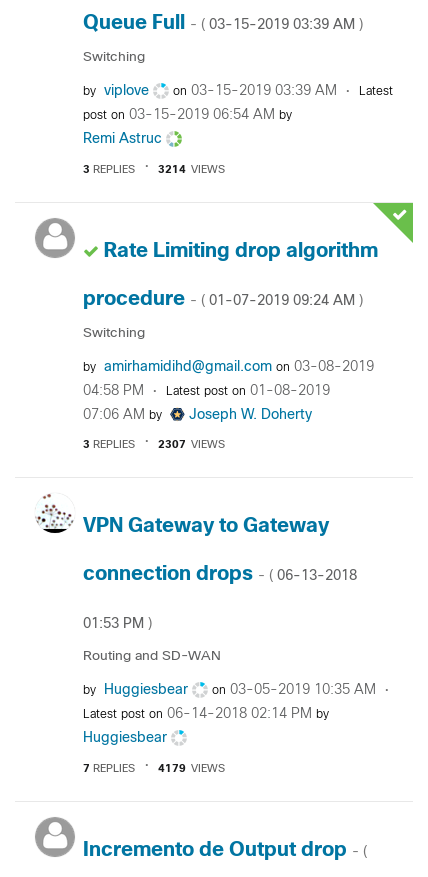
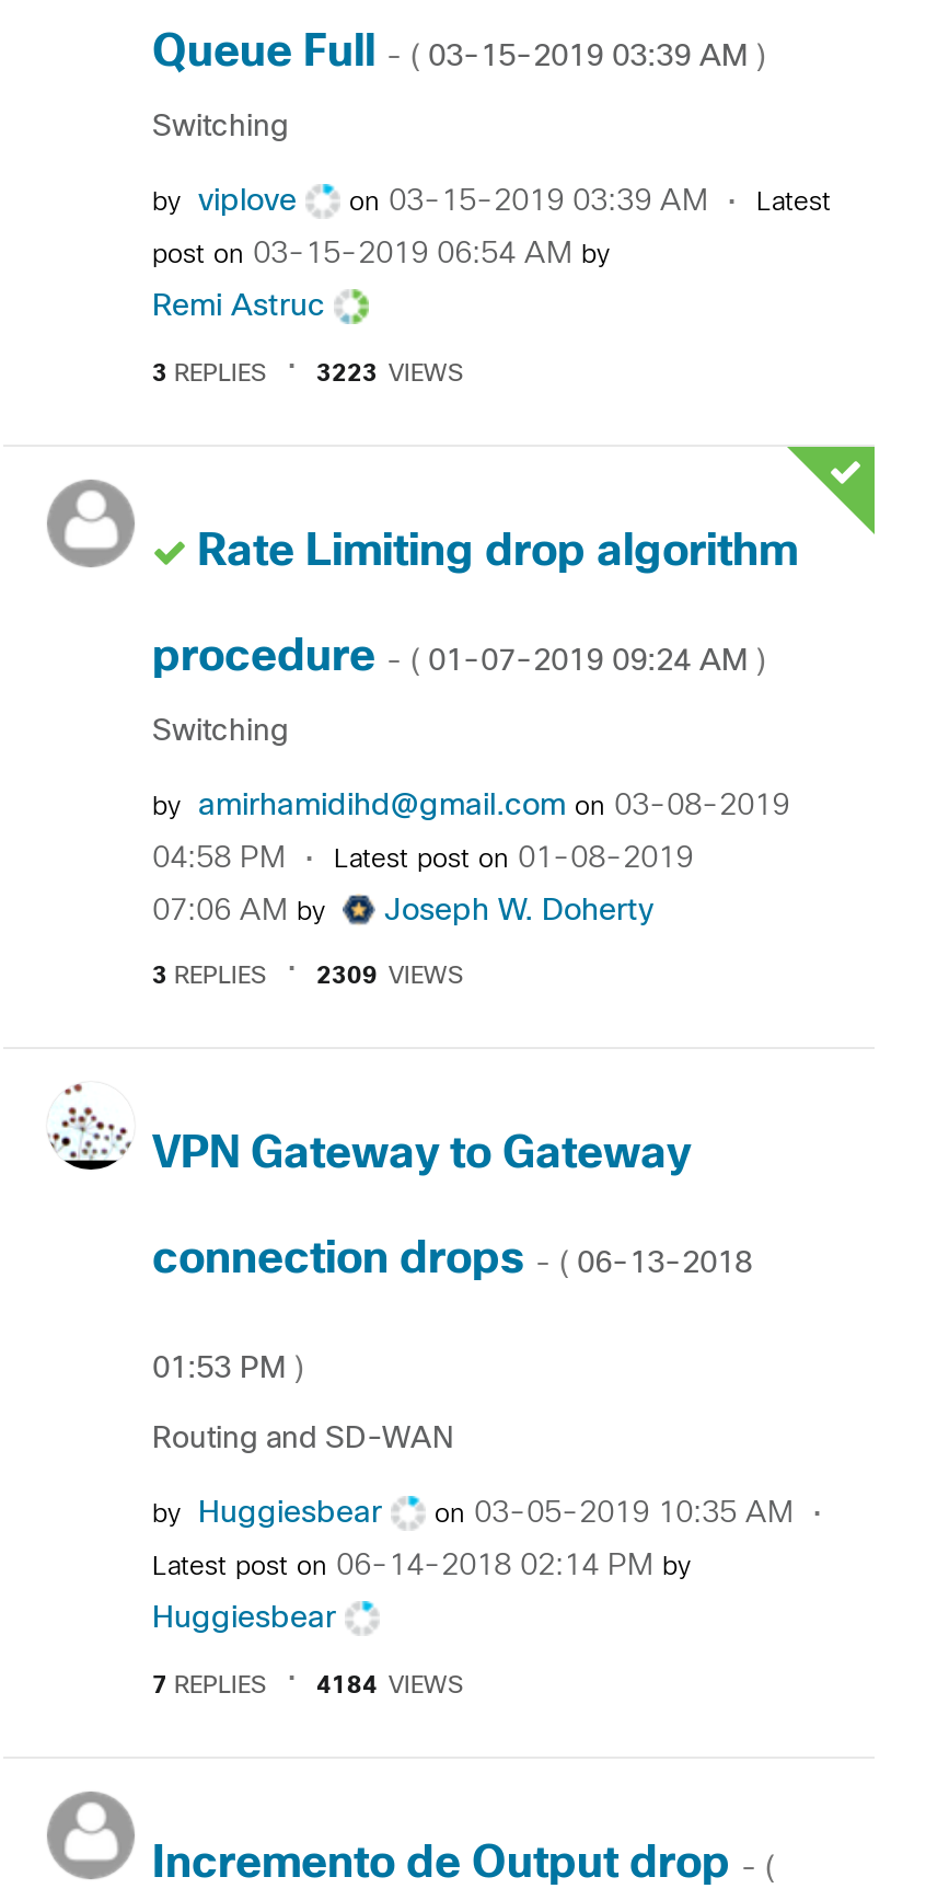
- 3214 VIEWS
+ 3223 VIEWS

- 2307 VIEWS
+ 2309 VIEWS

- 4179 VIEWS
+ 4184 VIEWS
